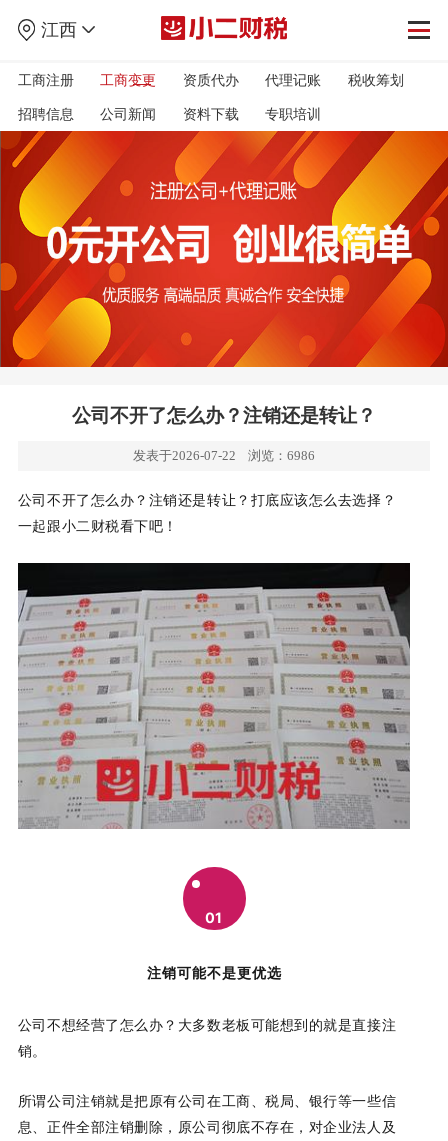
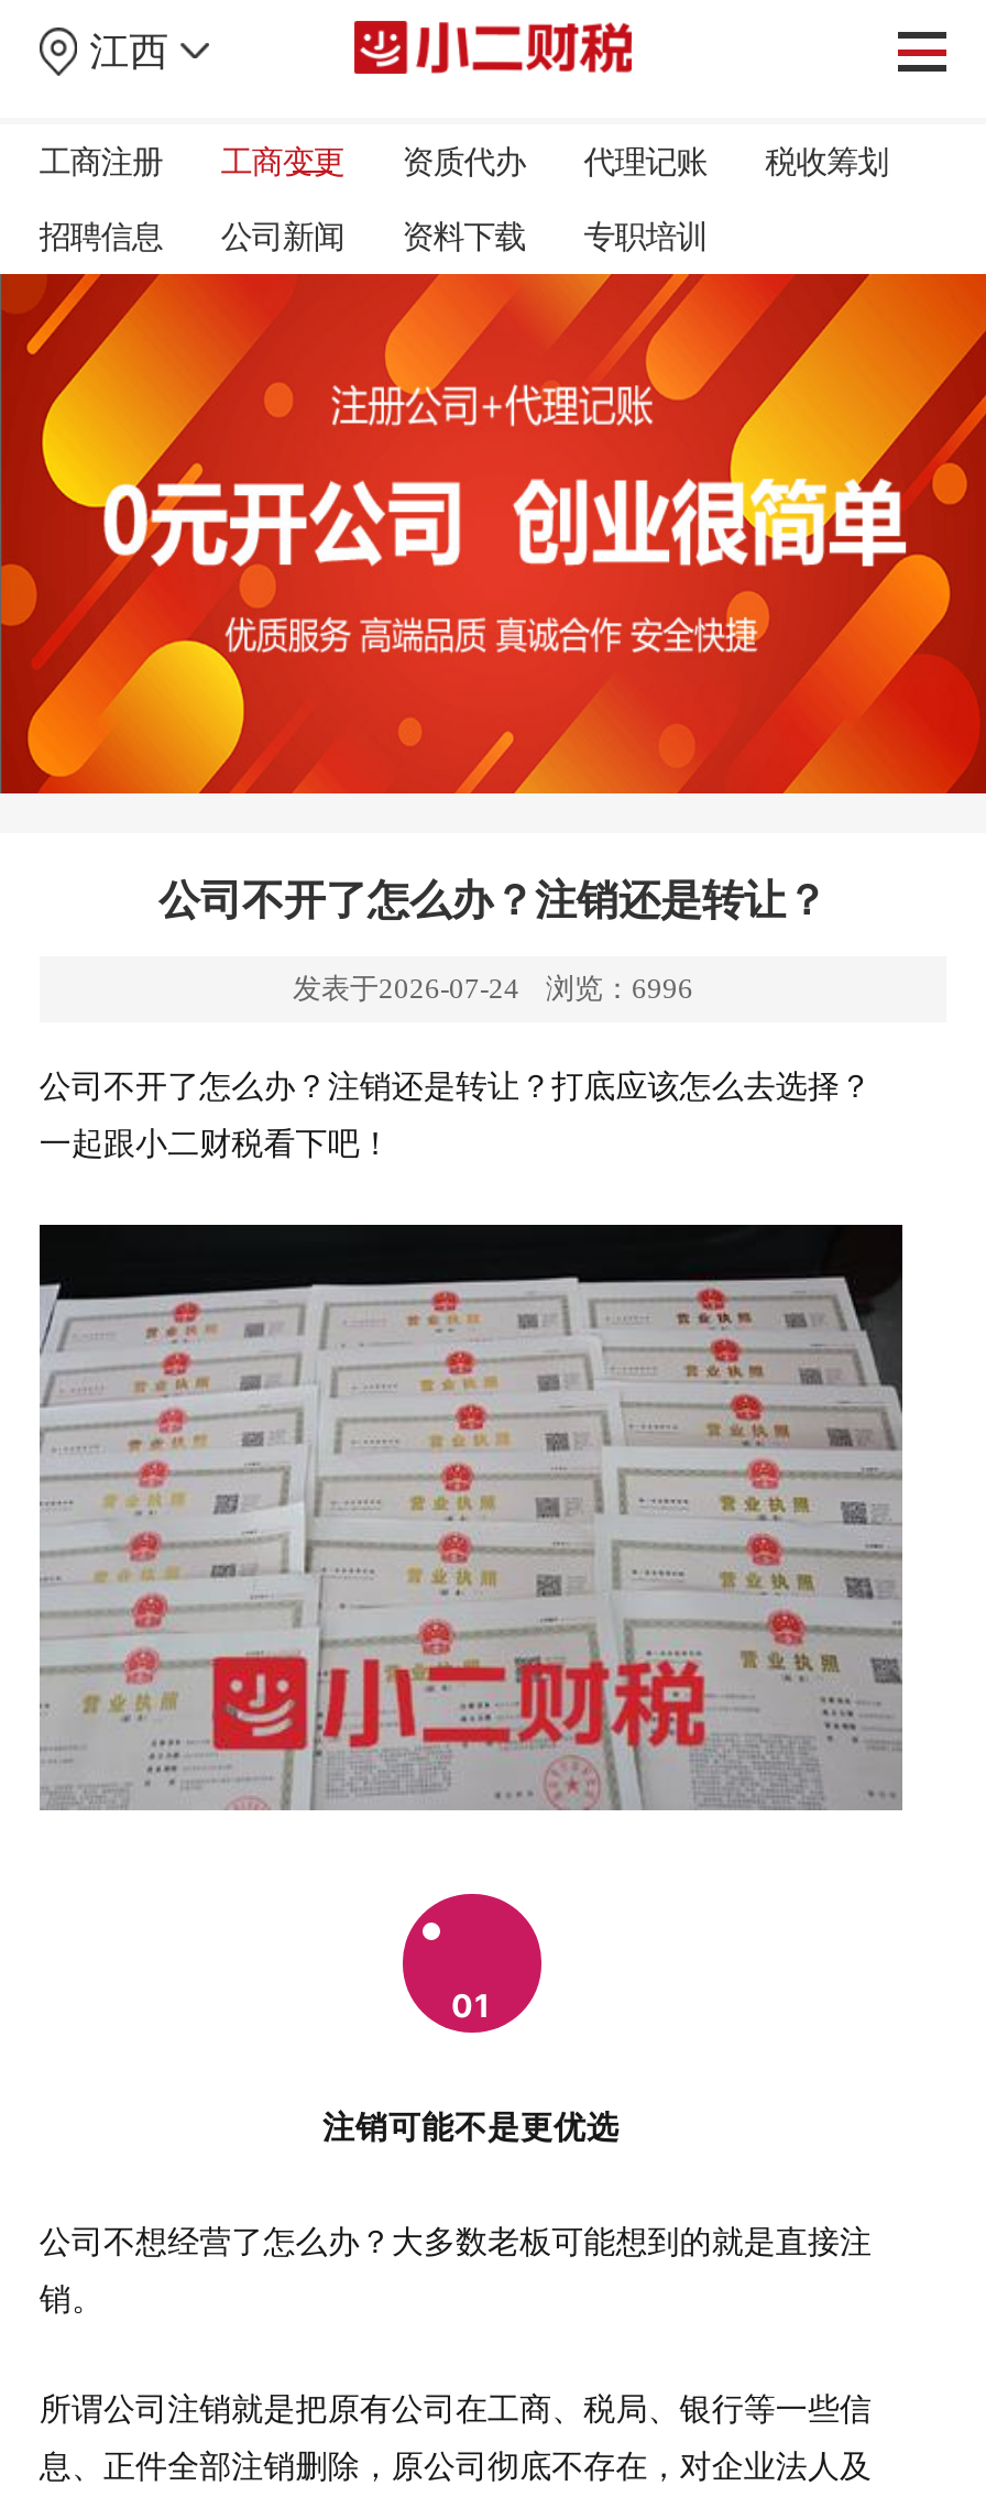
- 发表于2026-07-22
+ 发表于2026-07-24

- 浏览：6986
+ 浏览：6996
